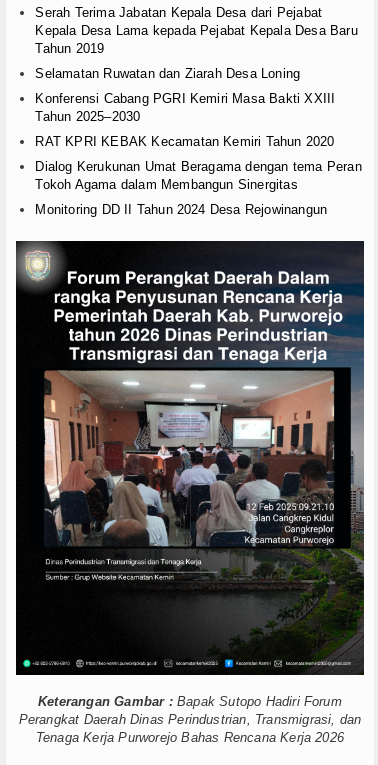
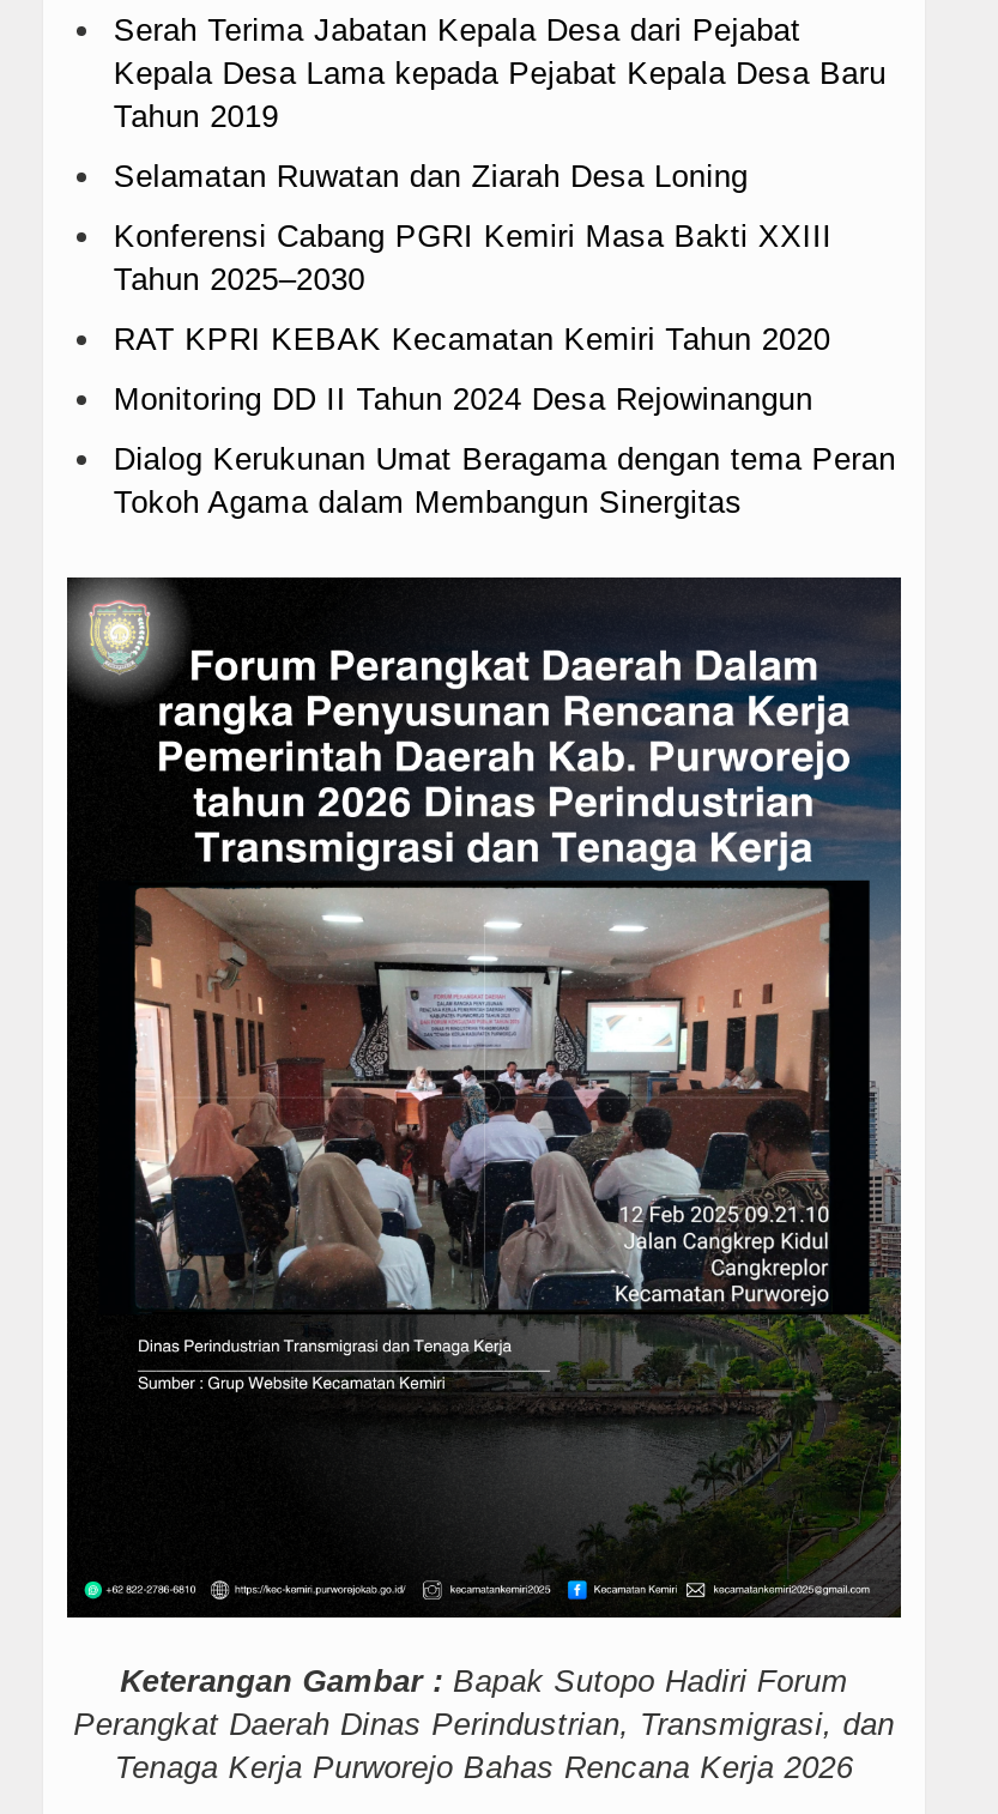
moved down: Dialog Kerukunan Umat Beragama dengan tema Peran | Tokoh Agama dalam Membangun Sinergitas

moved up: Monitoring DD II Tahun 2024 Desa Rejowinangun
